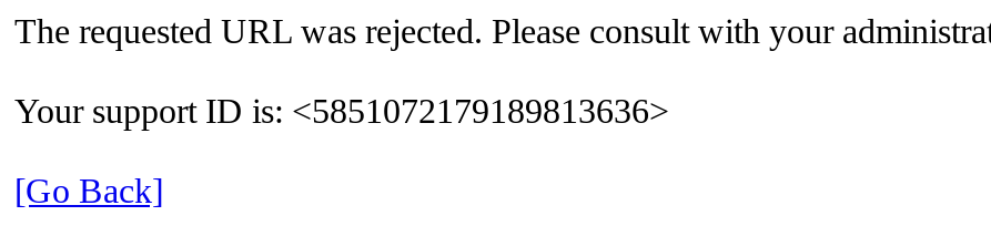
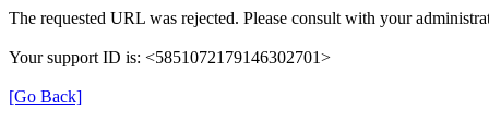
- Your support ID is: <5851072179189813636>
+ Your support ID is: <5851072179146302701>
